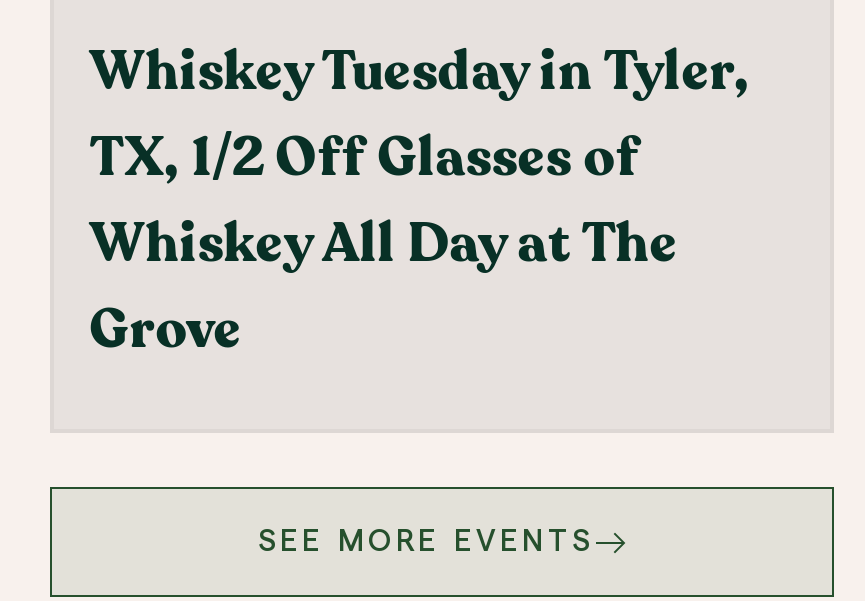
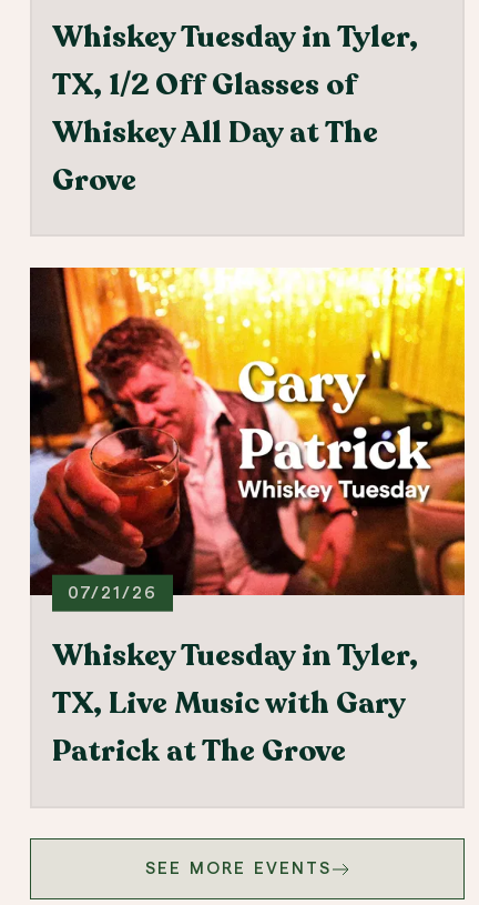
+ [image]
+ 07/21/26
+ Whiskey Tuesday in Tyler,
+ TX, Live Music with Gary
+ Patrick at The Grove
